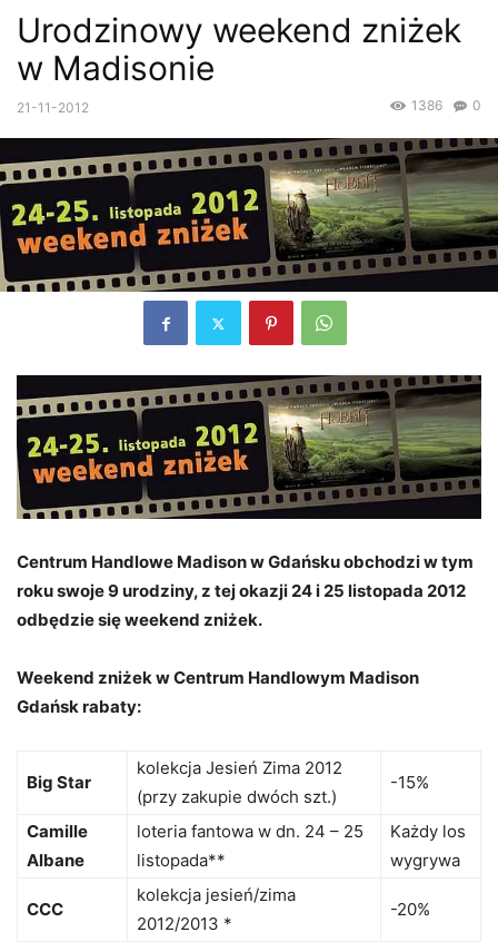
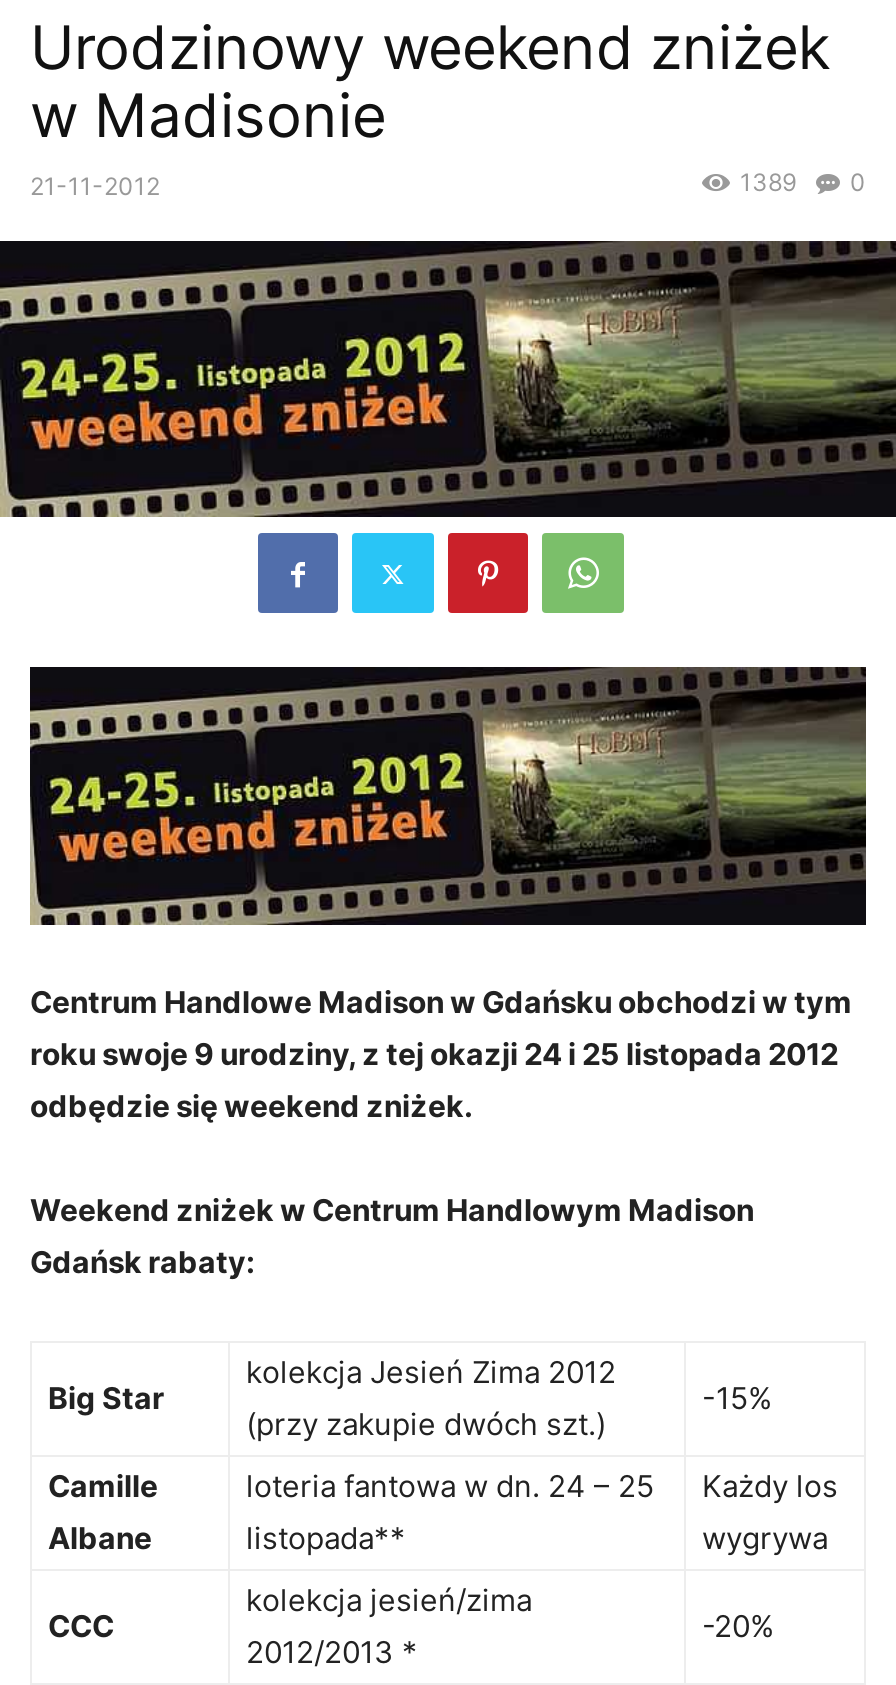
- 1386 0
+ 1389 0
